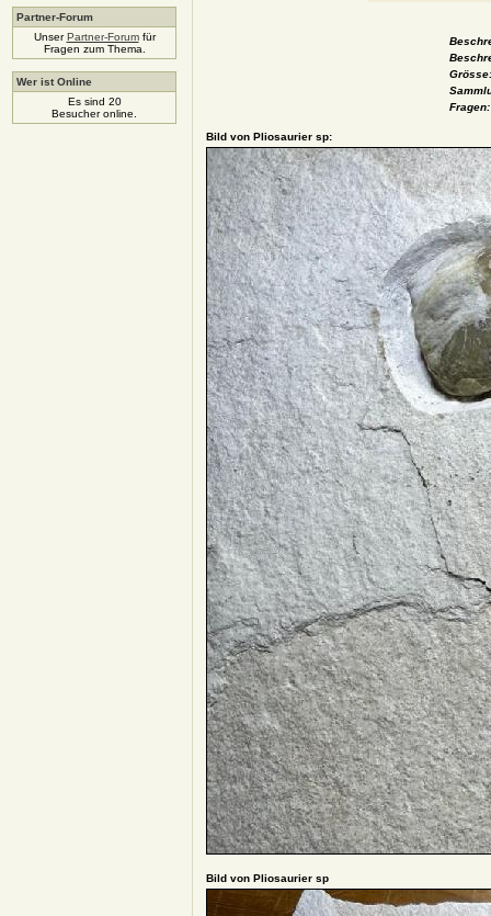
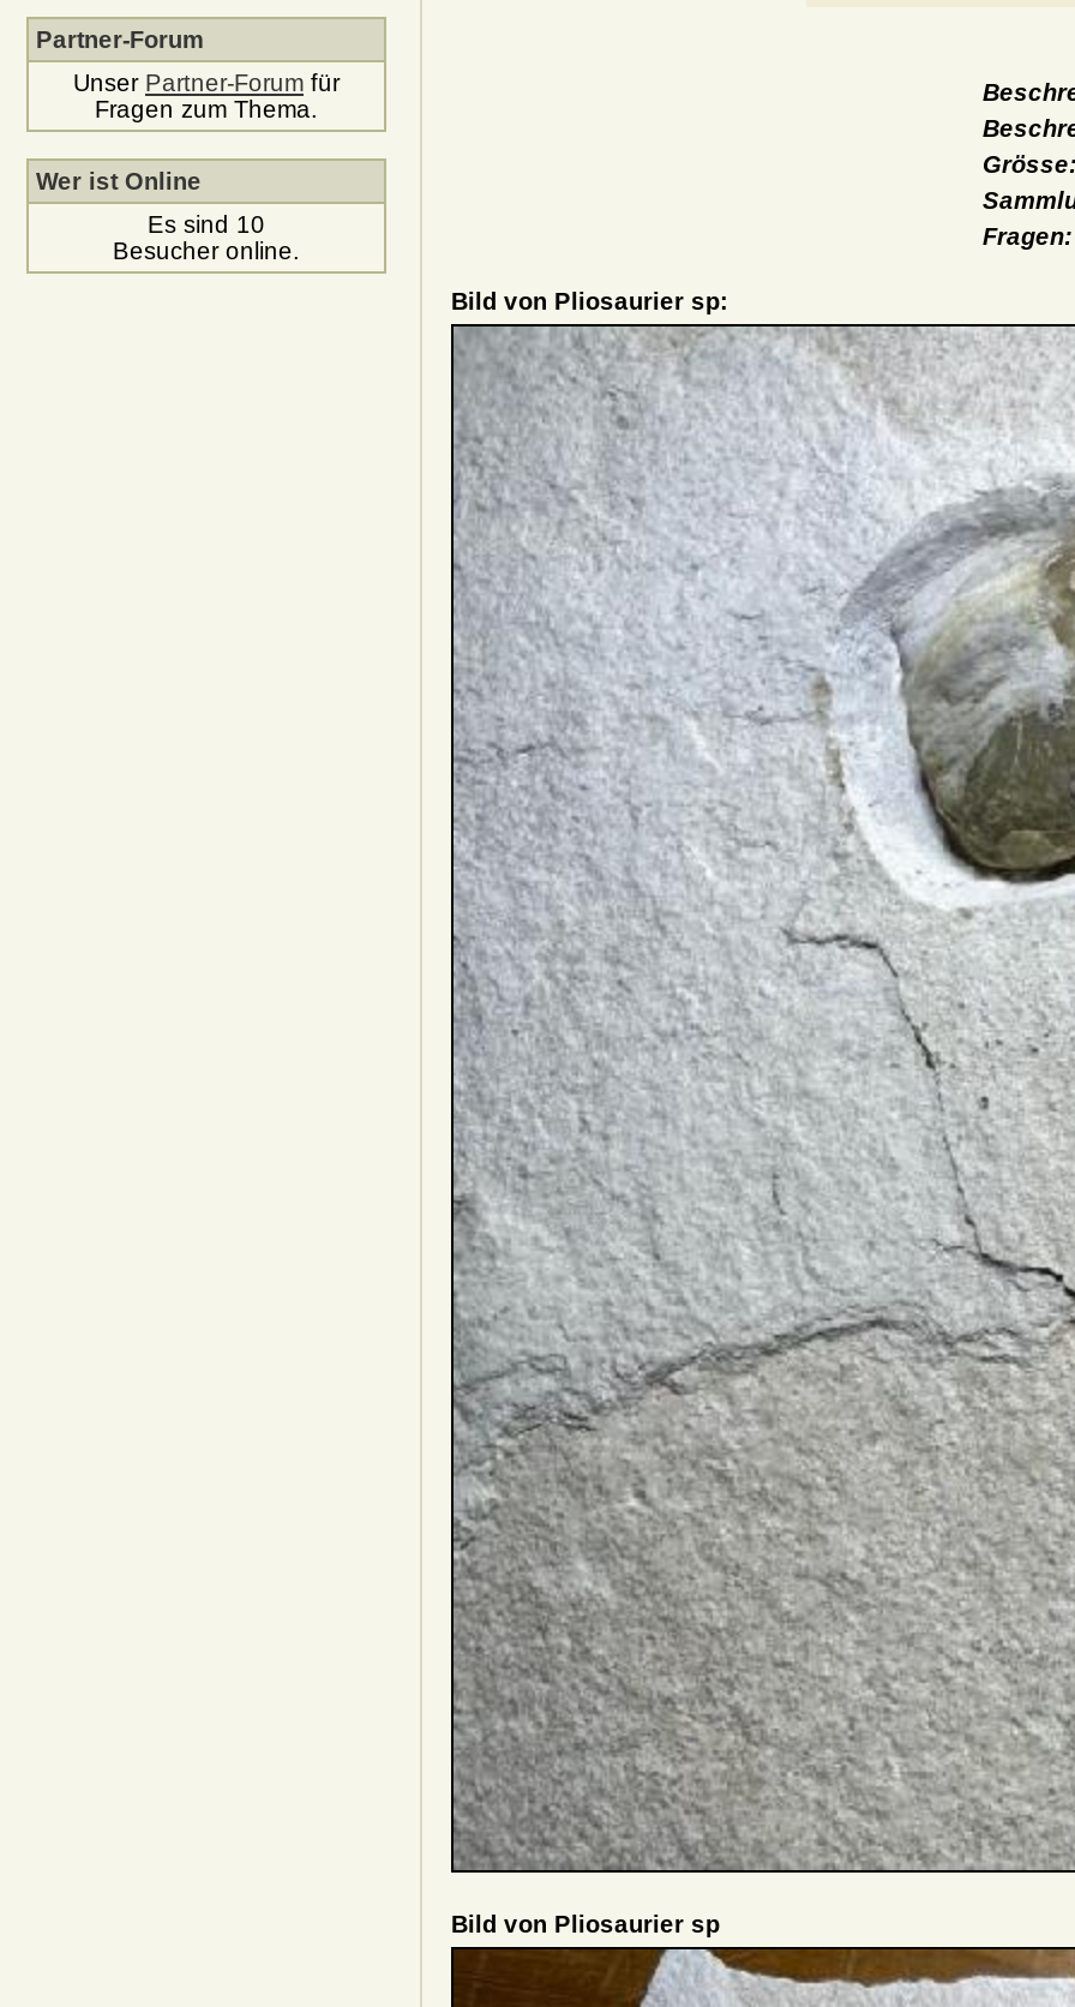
- Es sind 20
+ Es sind 10
